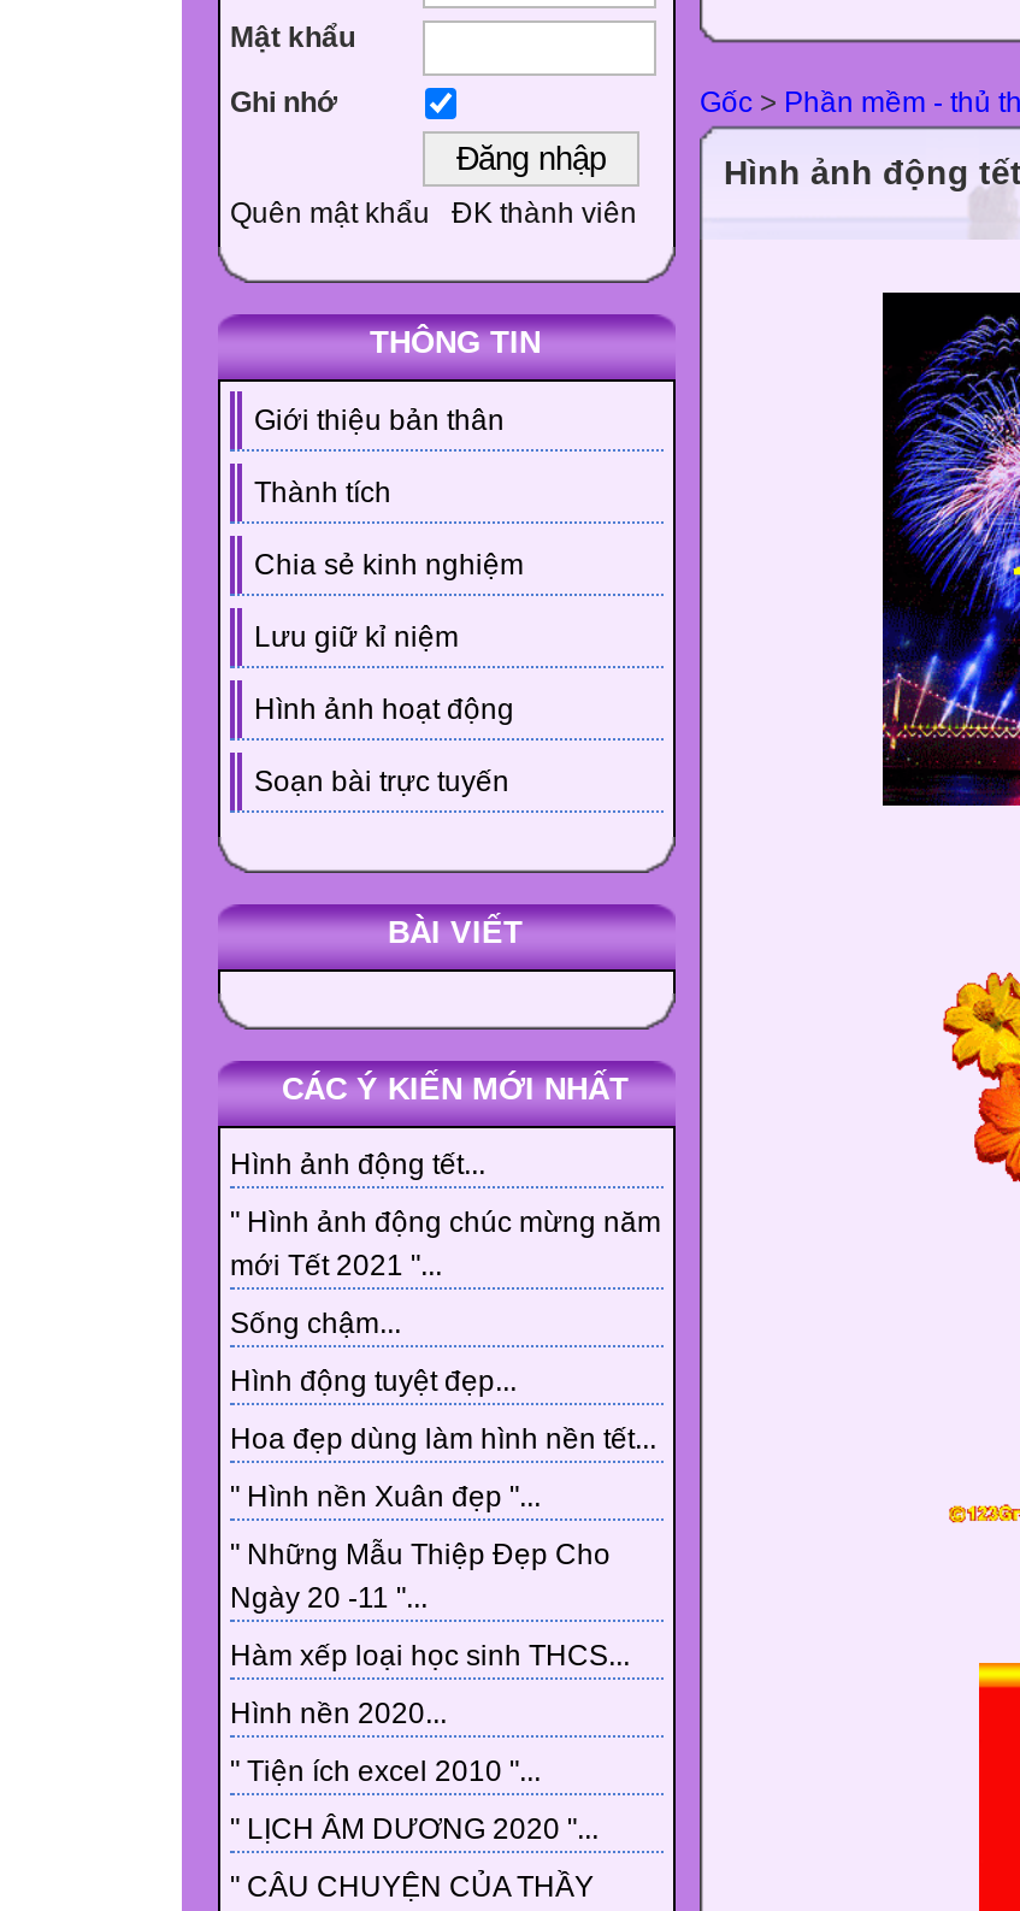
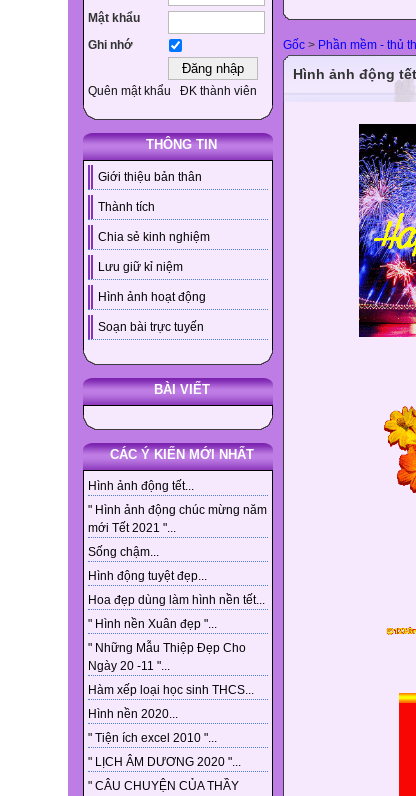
- [image]
+ [image]
